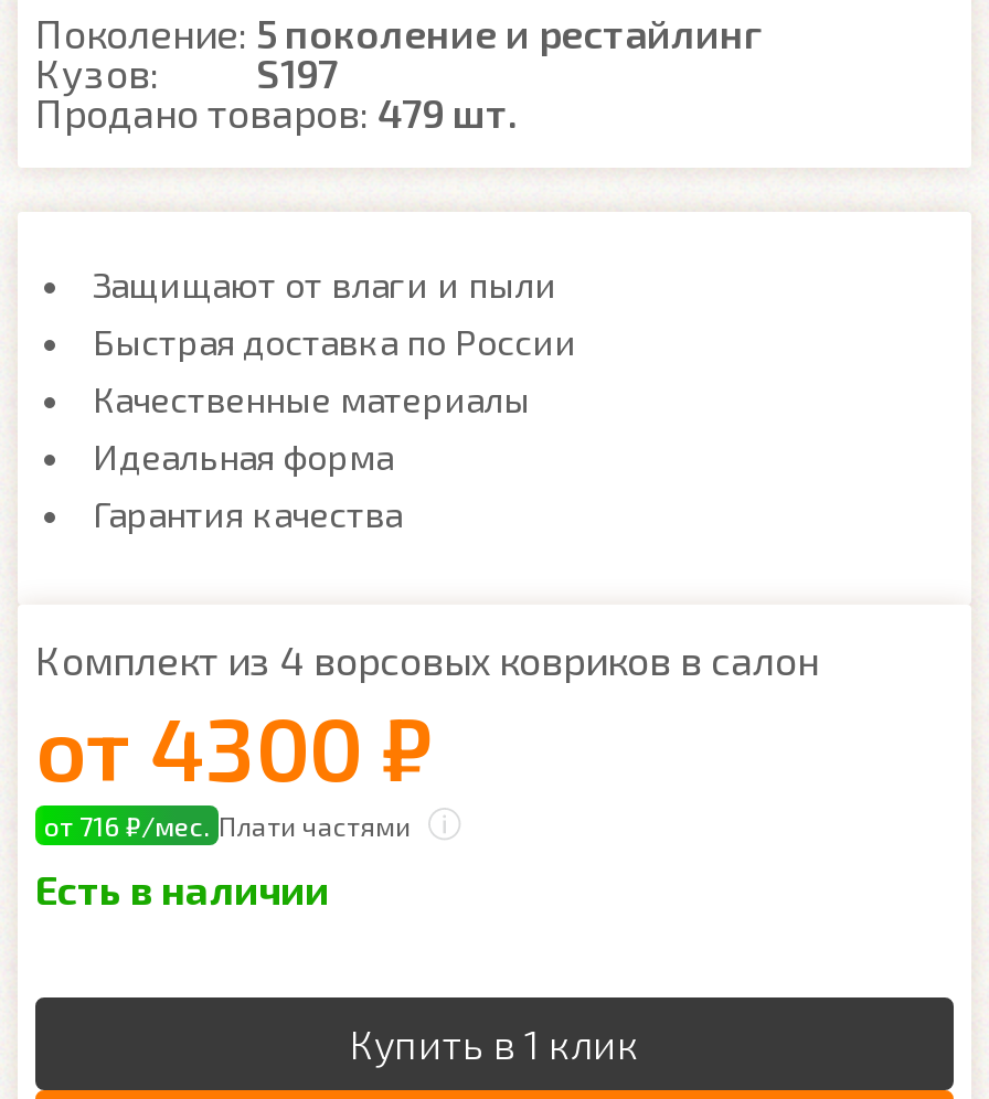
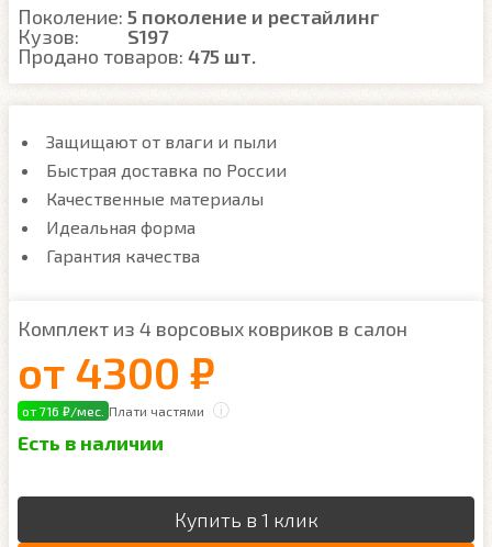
- Продано товаров: 479 шт.
+ Продано товаров: 475 шт.
